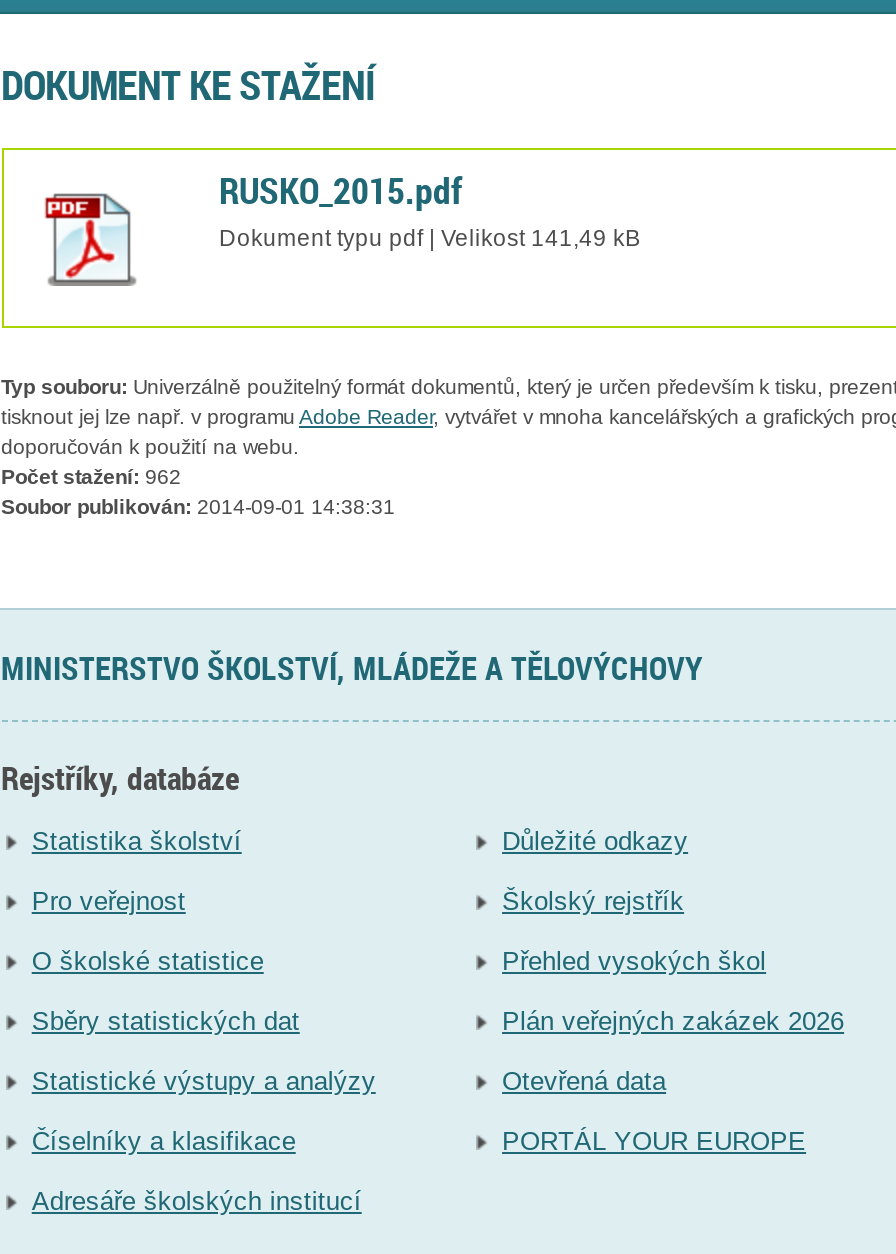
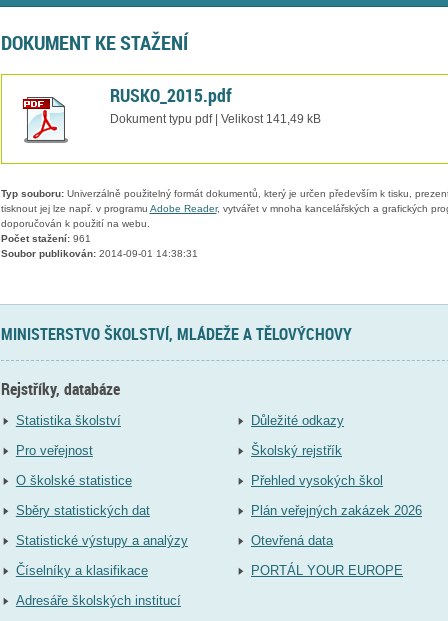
- Počet stažení: 962
+ Počet stažení: 961
